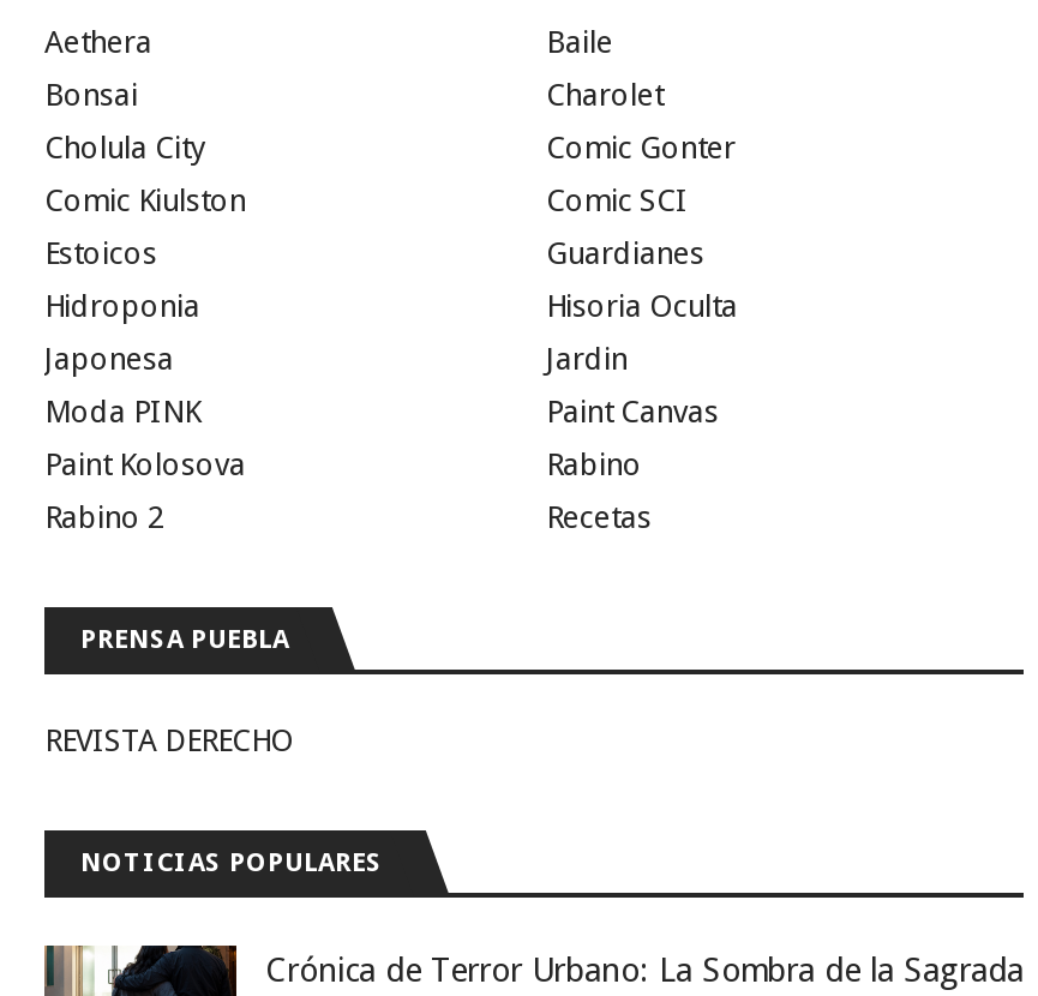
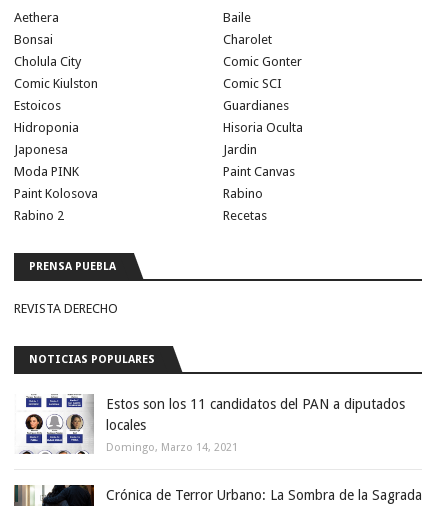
+ [image]
+ Estos son los 11 candidatos del PAN a diputados
+ locales
+ Domingo, Marzo 14, 2021
